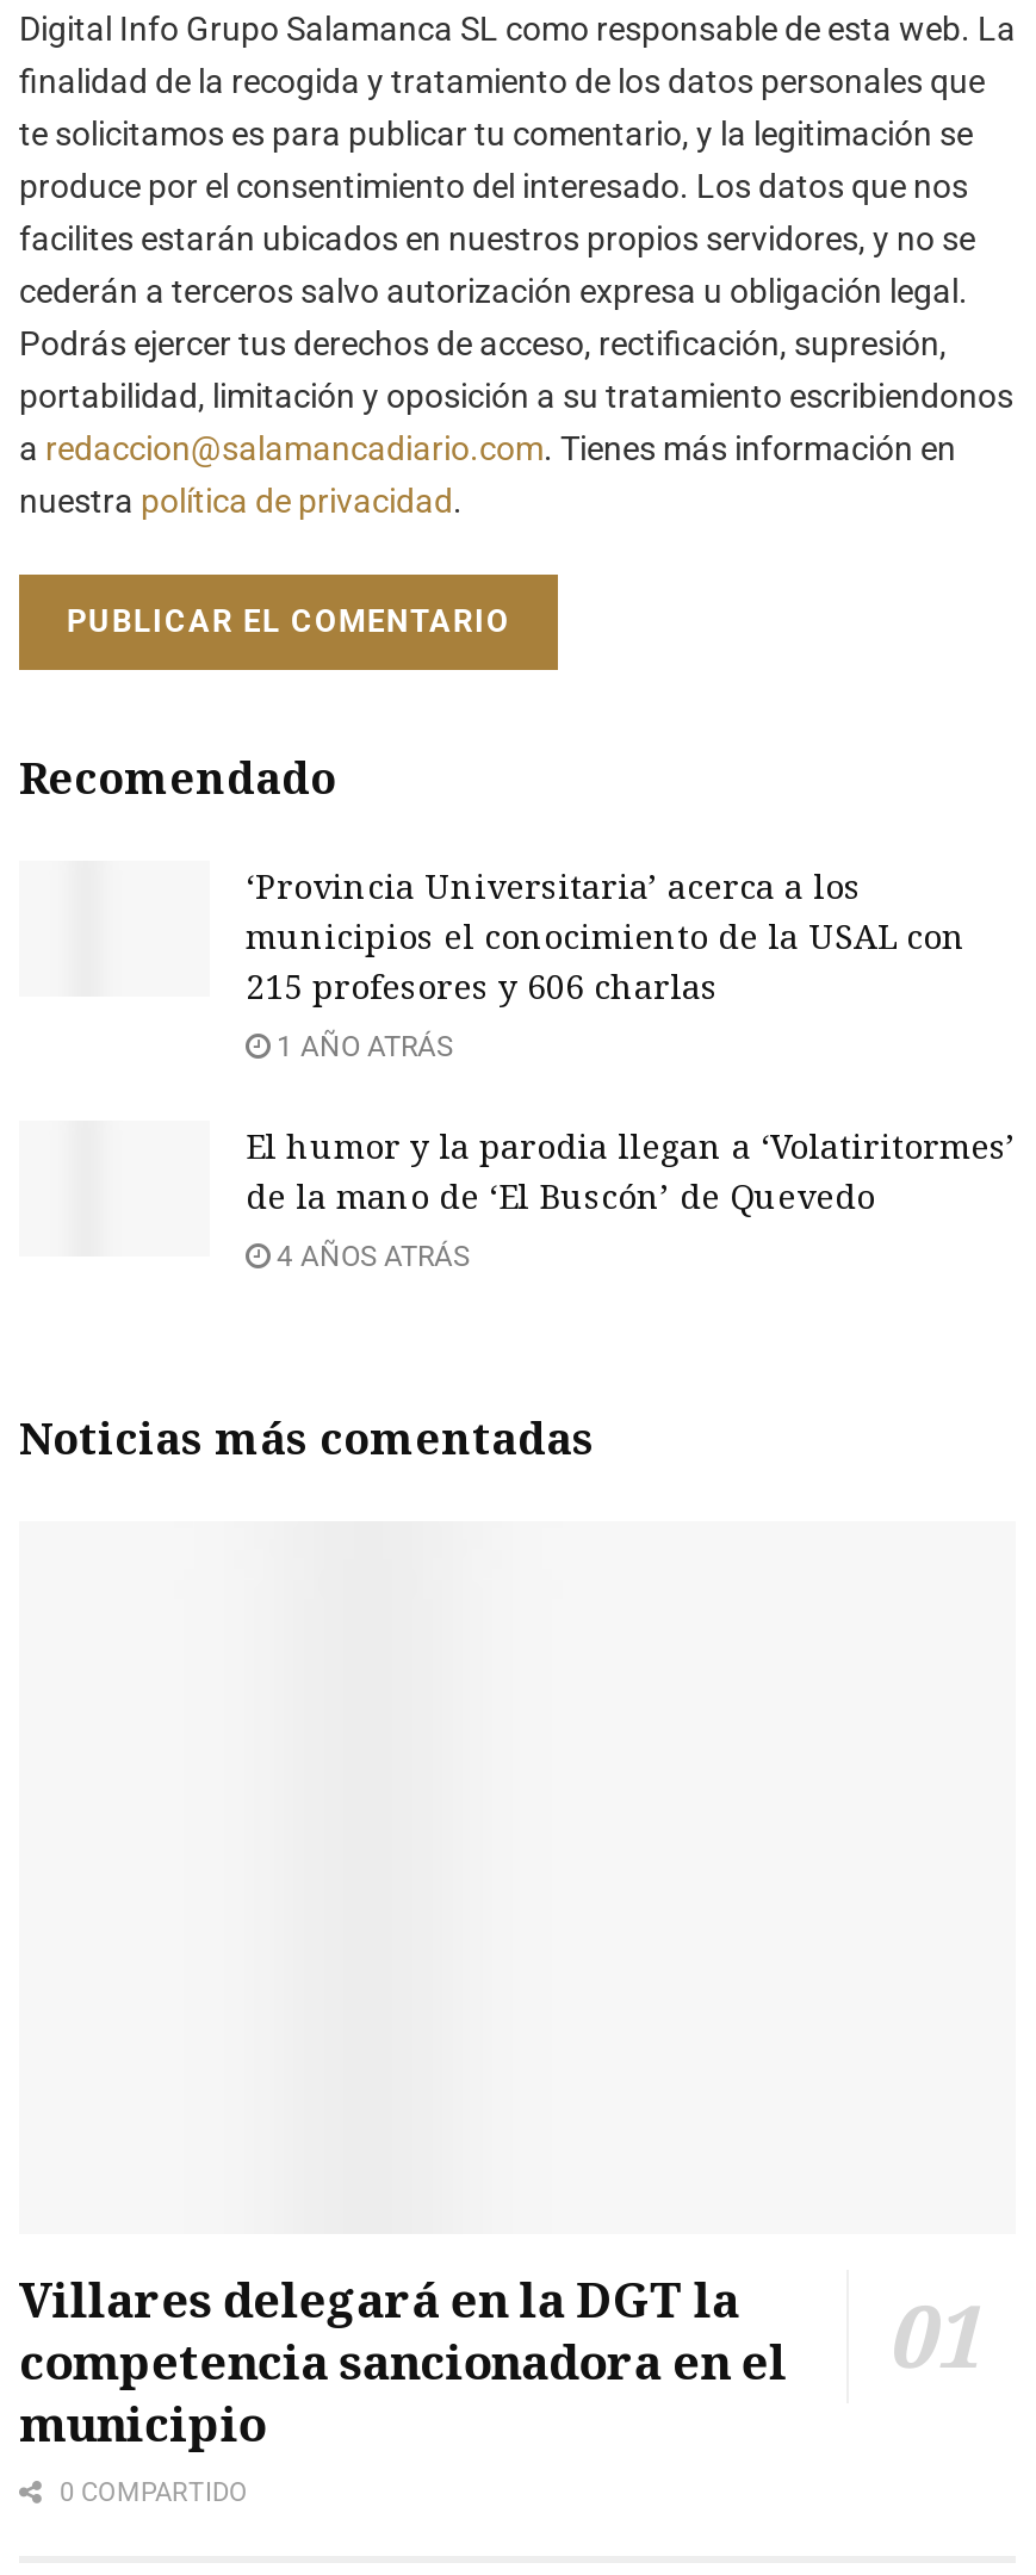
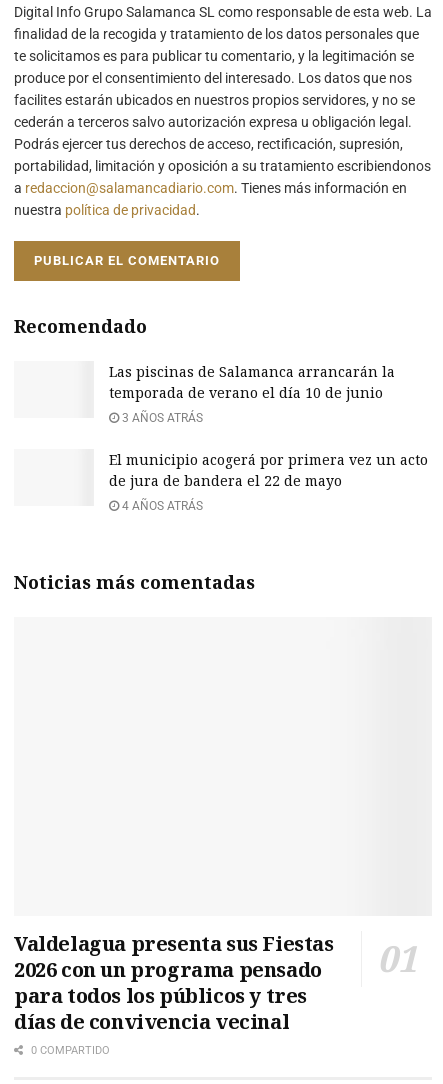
- ‘Provincia Universitaria’ acerca a los
- municipios el conocimiento de la USAL con
- 215 profesores y 606 charlas
+ Las piscinas de Salamanca arrancarán la
+ temporada de verano el día 10 de junio

- 1 AÑO ATRÁS
+ 3 AÑOS ATRÁS

- El humor y la parodia llegan a ‘Volatiritormes’
- de la mano de ‘El Buscón’ de Quevedo
+ El municipio acogerá por primera vez un acto
+ de jura de bandera el 22 de mayo

moved up: 4 AÑOS ATRÁS | Noticias más comentadas

- Villares delegará en la DGT la
- competencia sancionadora en el
- municipio
+ Valdelagua presenta sus Fiestas
+ 2026 con un programa pensado
+ para todos los públicos y tres
+ días de convivencia vecinal
